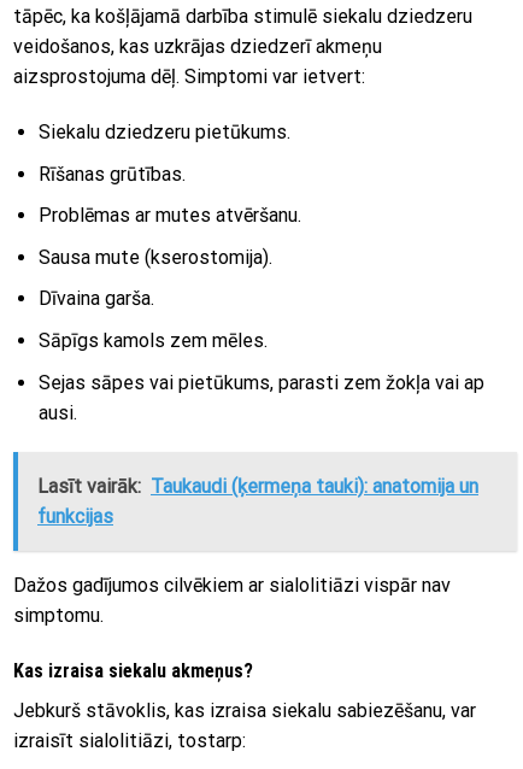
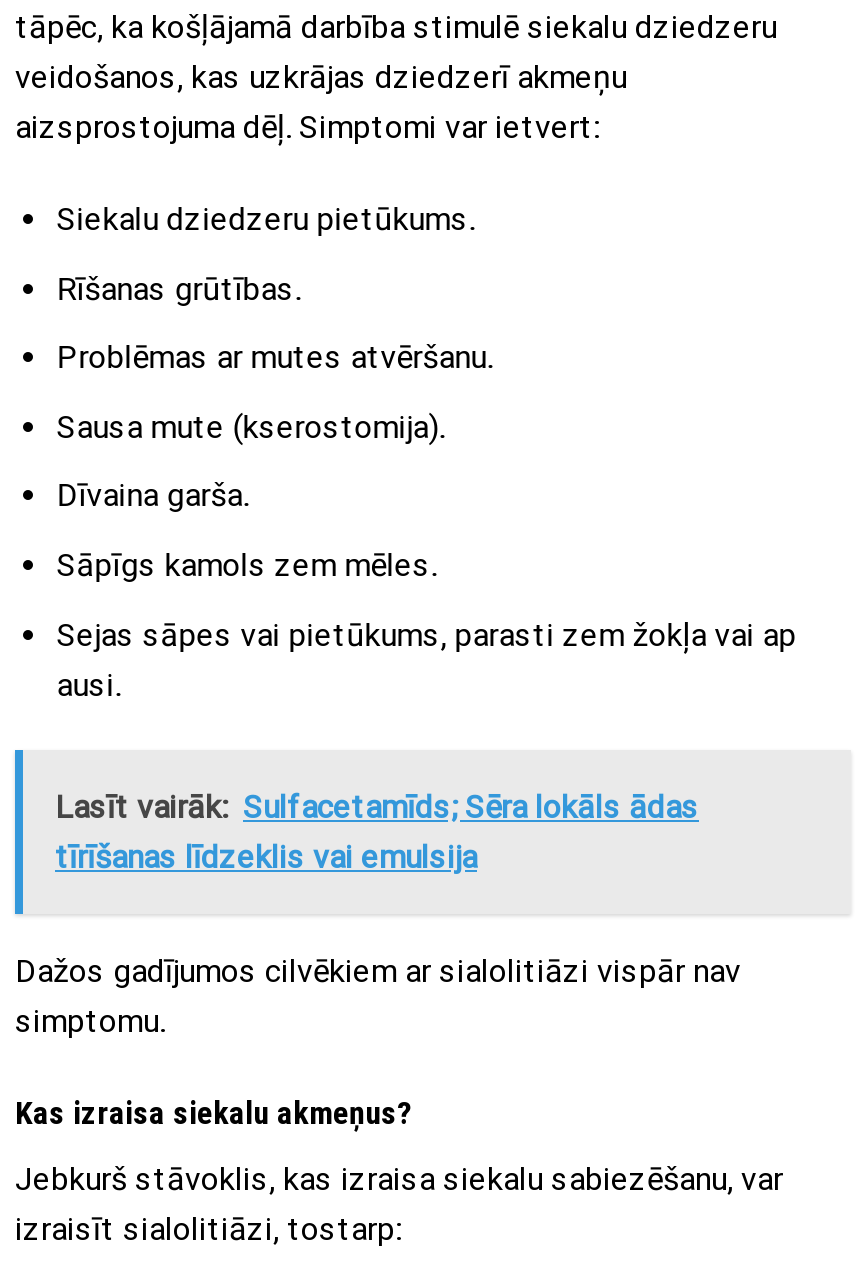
- Lasīt vairāk: Taukaudi (ķermeņa tauki): anatomija un
- funkcijas
+ Lasīt vairāk: Sulfacetamīds; Sēra lokāls ādas
+ tīrīšanas līdzeklis vai emulsija
